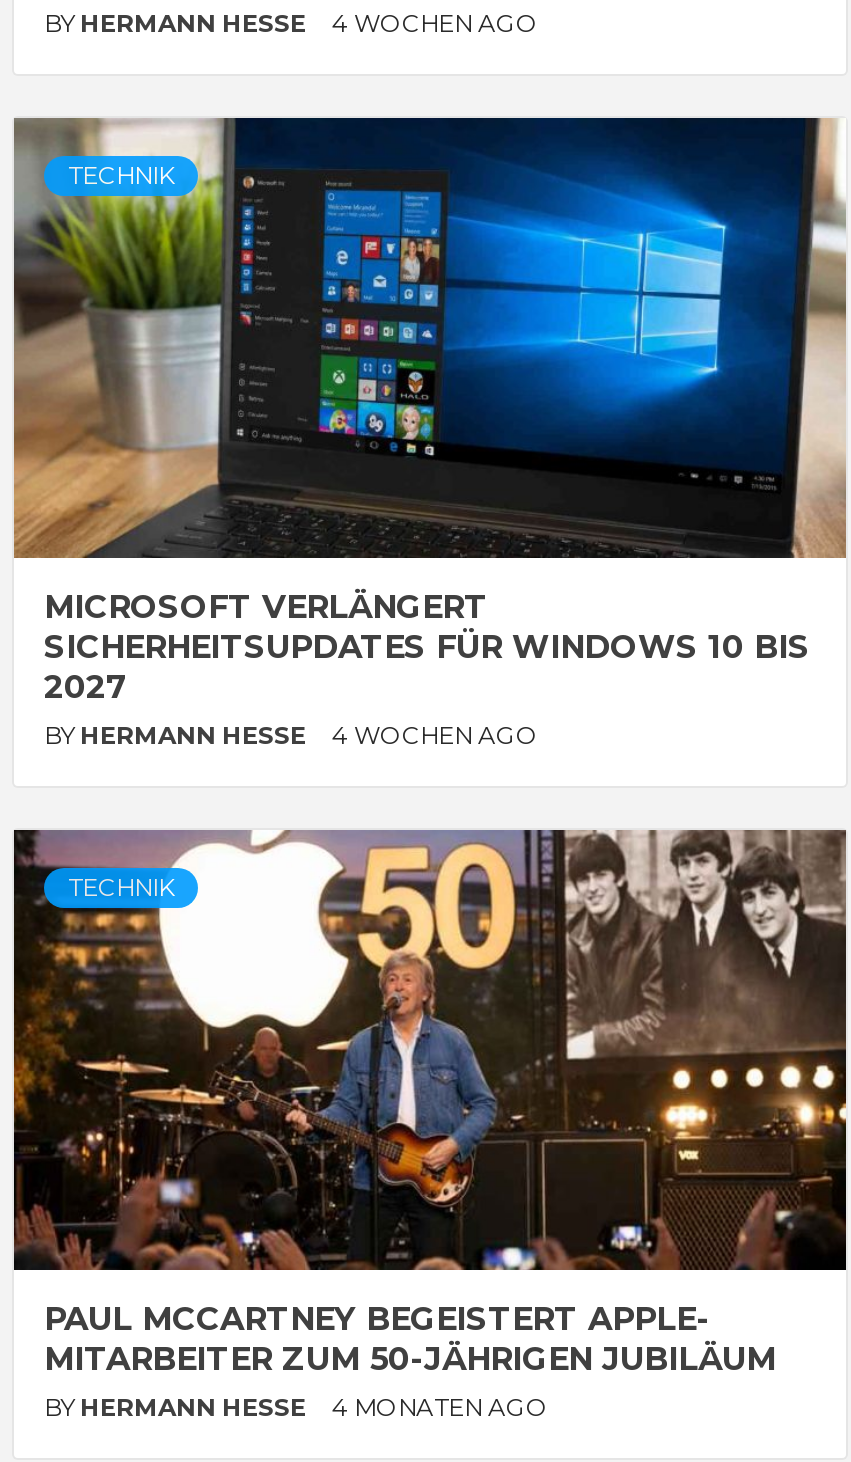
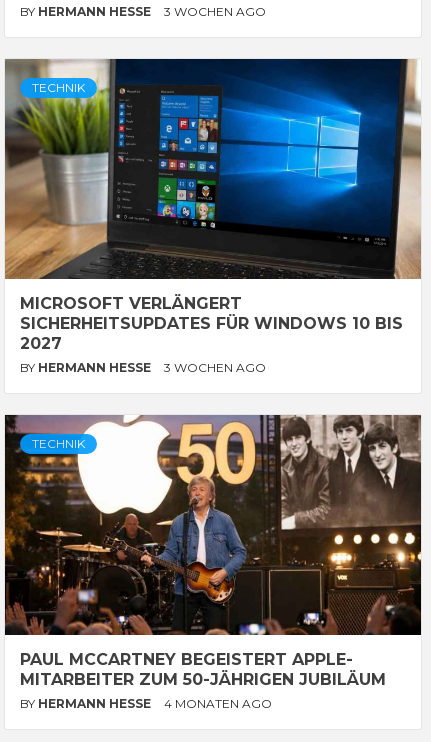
- BY HERMANN HESSE 4 WOCHEN AGO
+ BY HERMANN HESSE 3 WOCHEN AGO

- BY HERMANN HESSE 4 WOCHEN AGO
+ BY HERMANN HESSE 3 WOCHEN AGO
